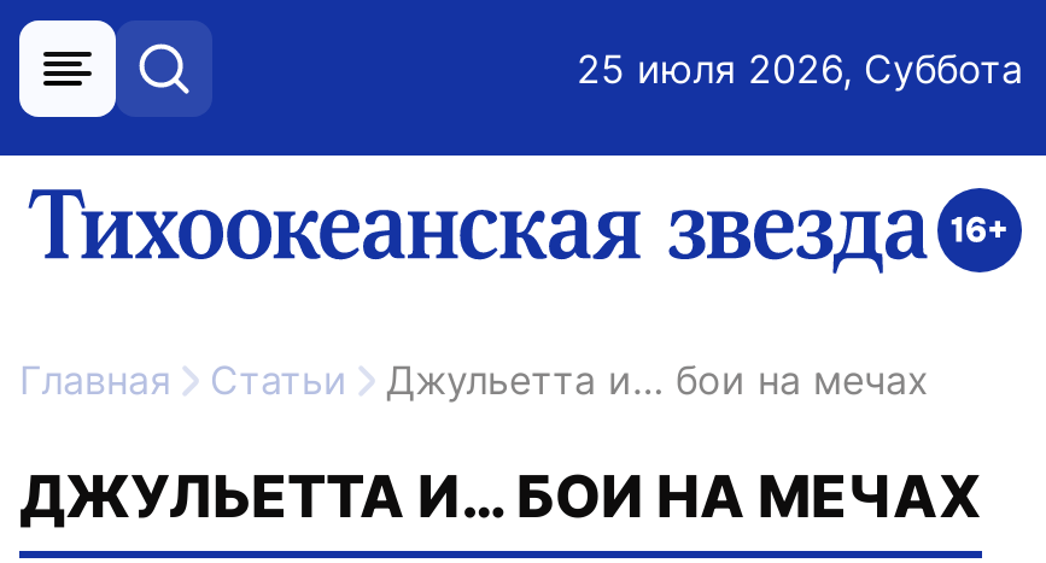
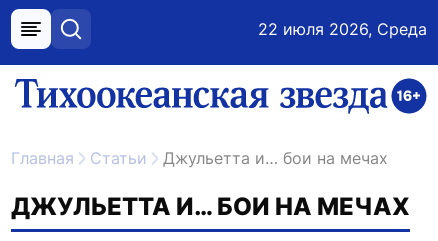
- 25 июля 2026, Суббота
+ 22 июля 2026, Среда
